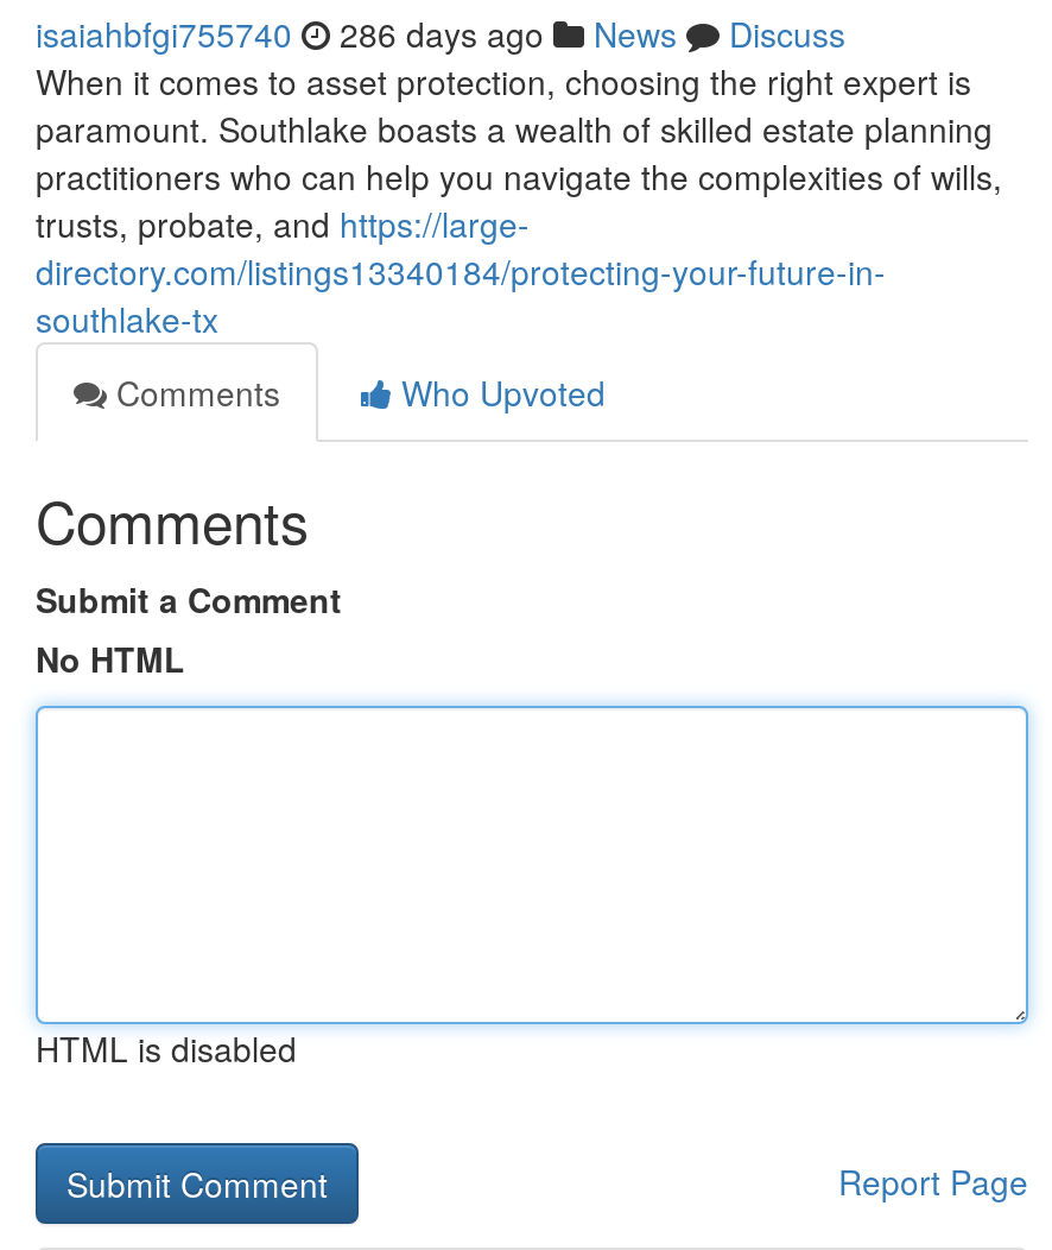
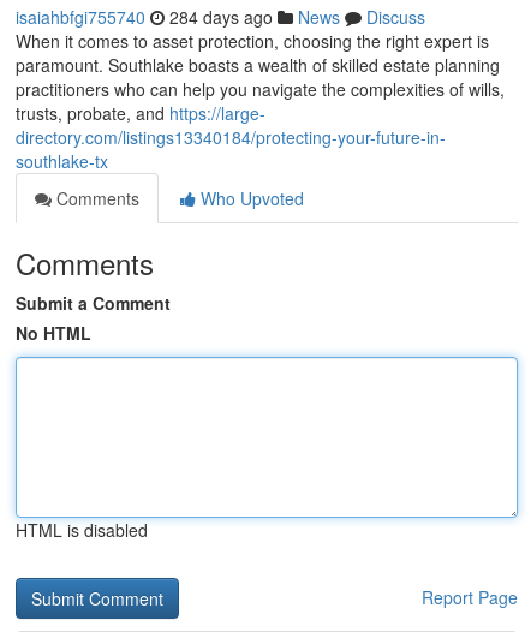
- isaiahbfgi755740 286 days ago News Discuss
+ isaiahbfgi755740 284 days ago News Discuss
